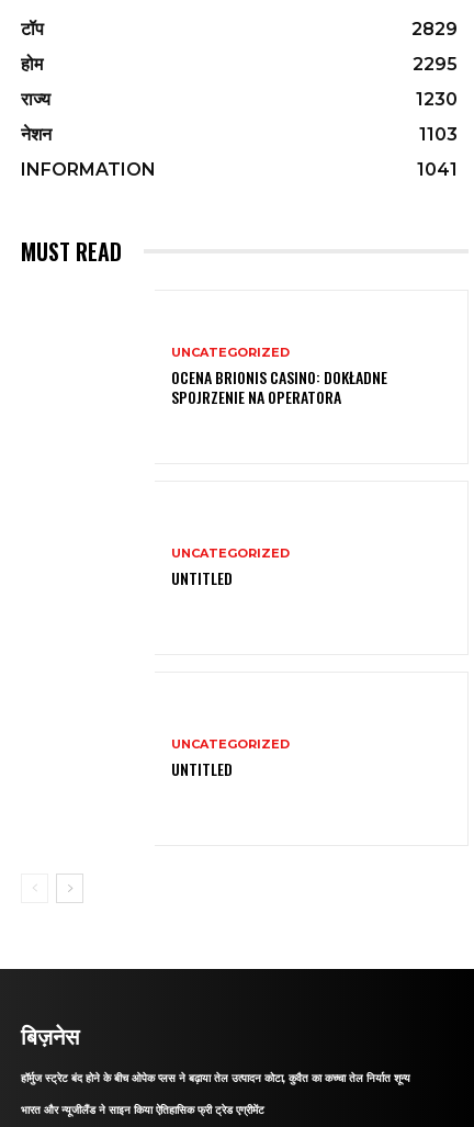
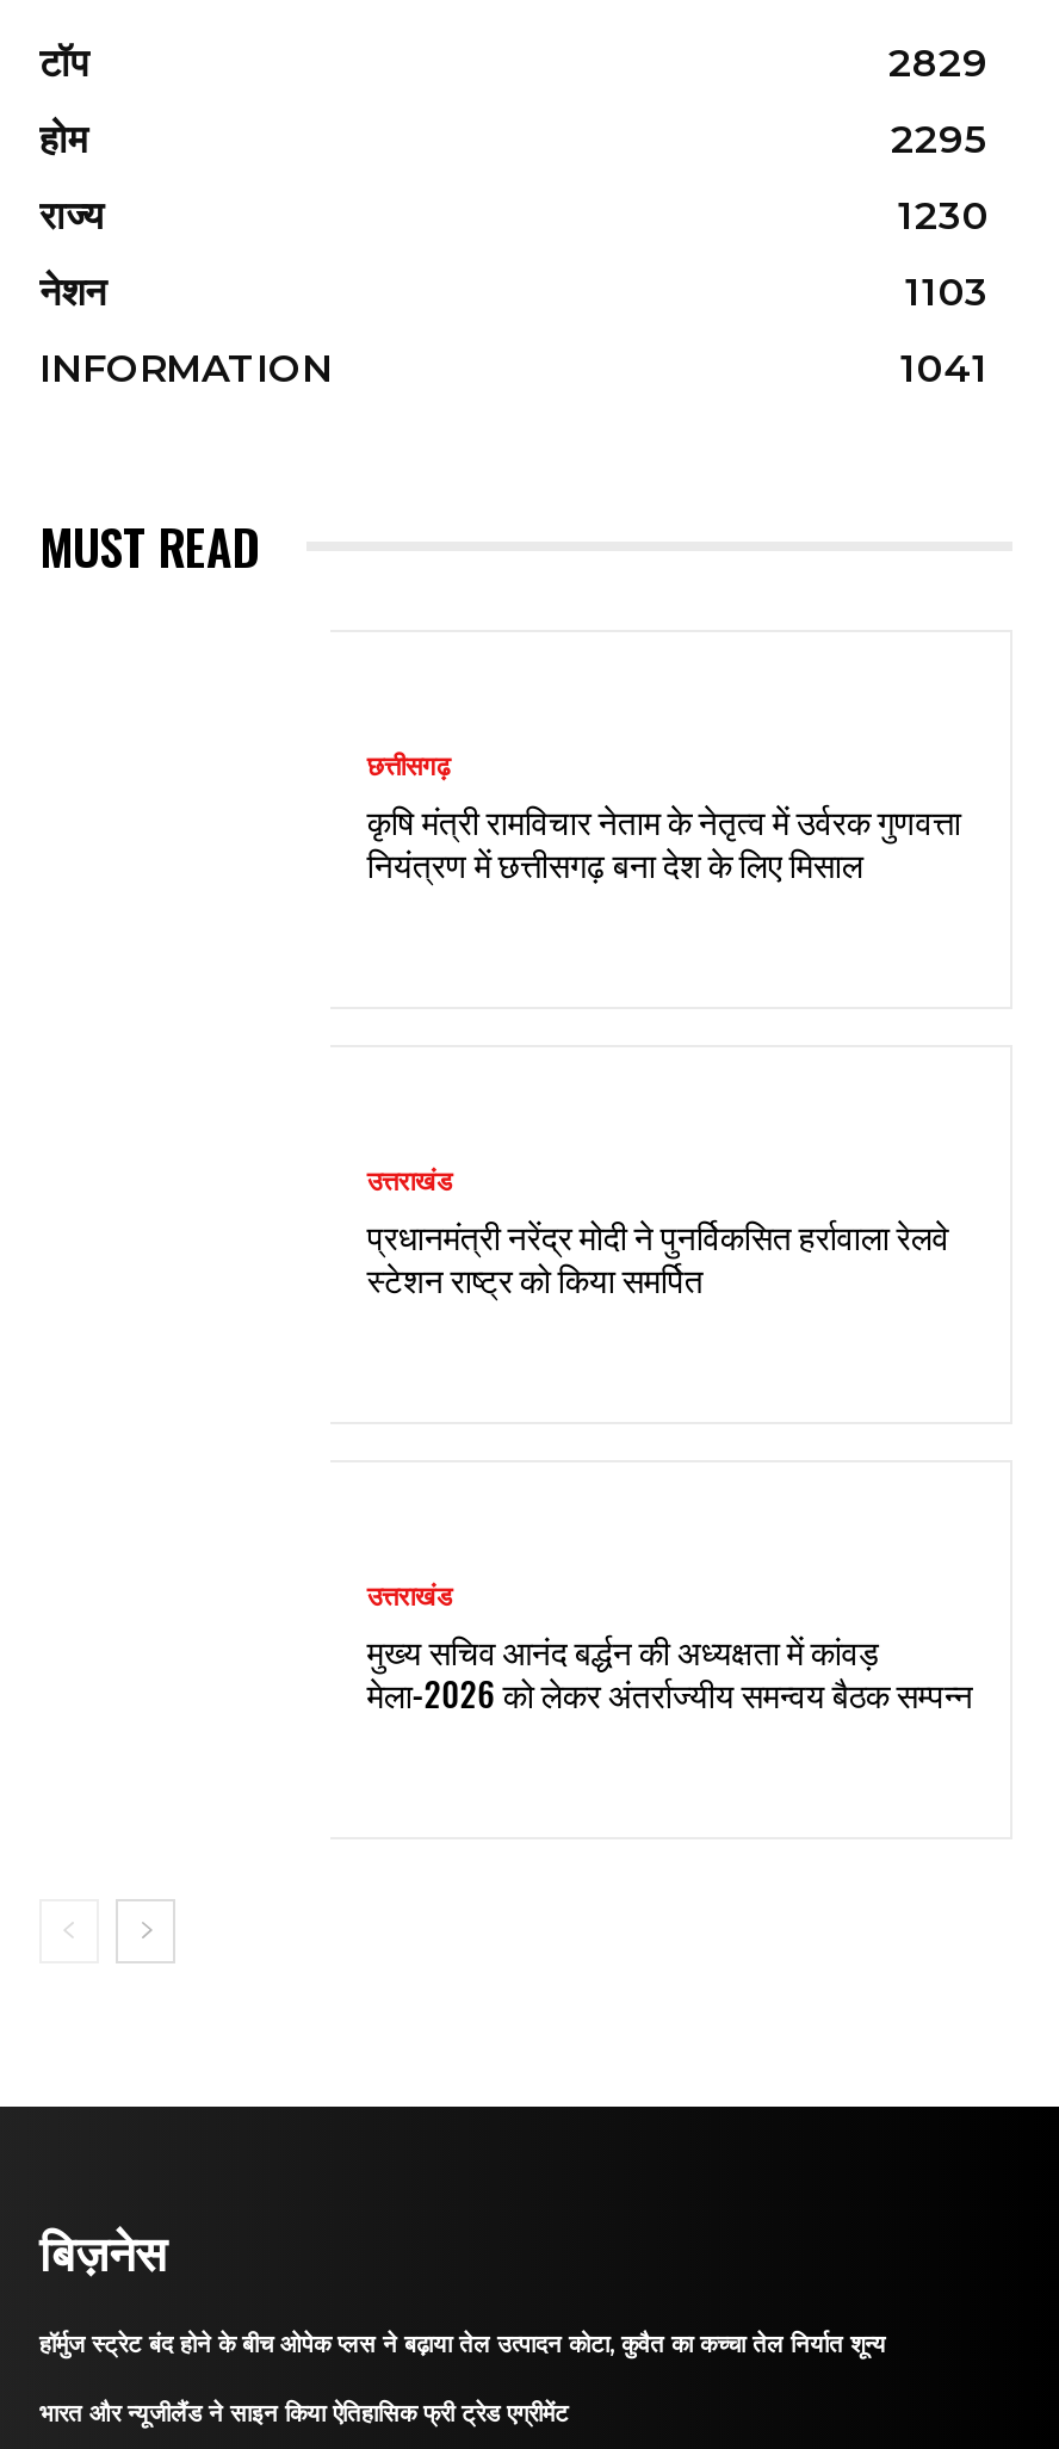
- UNCATEGORIZED
- OCENA BRIONIS CASINO: DOKŁADNE
- SPOJRZENIE NA OPERATORA
+ छत्तीसगढ़
+ कृषि मंत्री रामविचार नेताम के नेतृत्व में उर्वरक गुणवत्ता
+ नियंत्रण में छत्तीसगढ़ बना देश के लिए मिसाल

- UNCATEGORIZED
- UNTITLED
+ उत्तराखंड
+ प्रधानमंत्री नरेंद्र मोदी ने पुनर्विकसित हर्रावाला रेलवे
+ स्टेशन राष्ट्र को किया समर्पित

- UNCATEGORIZED
- UNTITLED
+ उत्तराखंड
+ मुख्य सचिव आनंद बर्द्धन की अध्यक्षता में कांवड़
+ मेला-2026 को लेकर अंतर्राज्यीय समन्वय बैठक सम्पन्न
